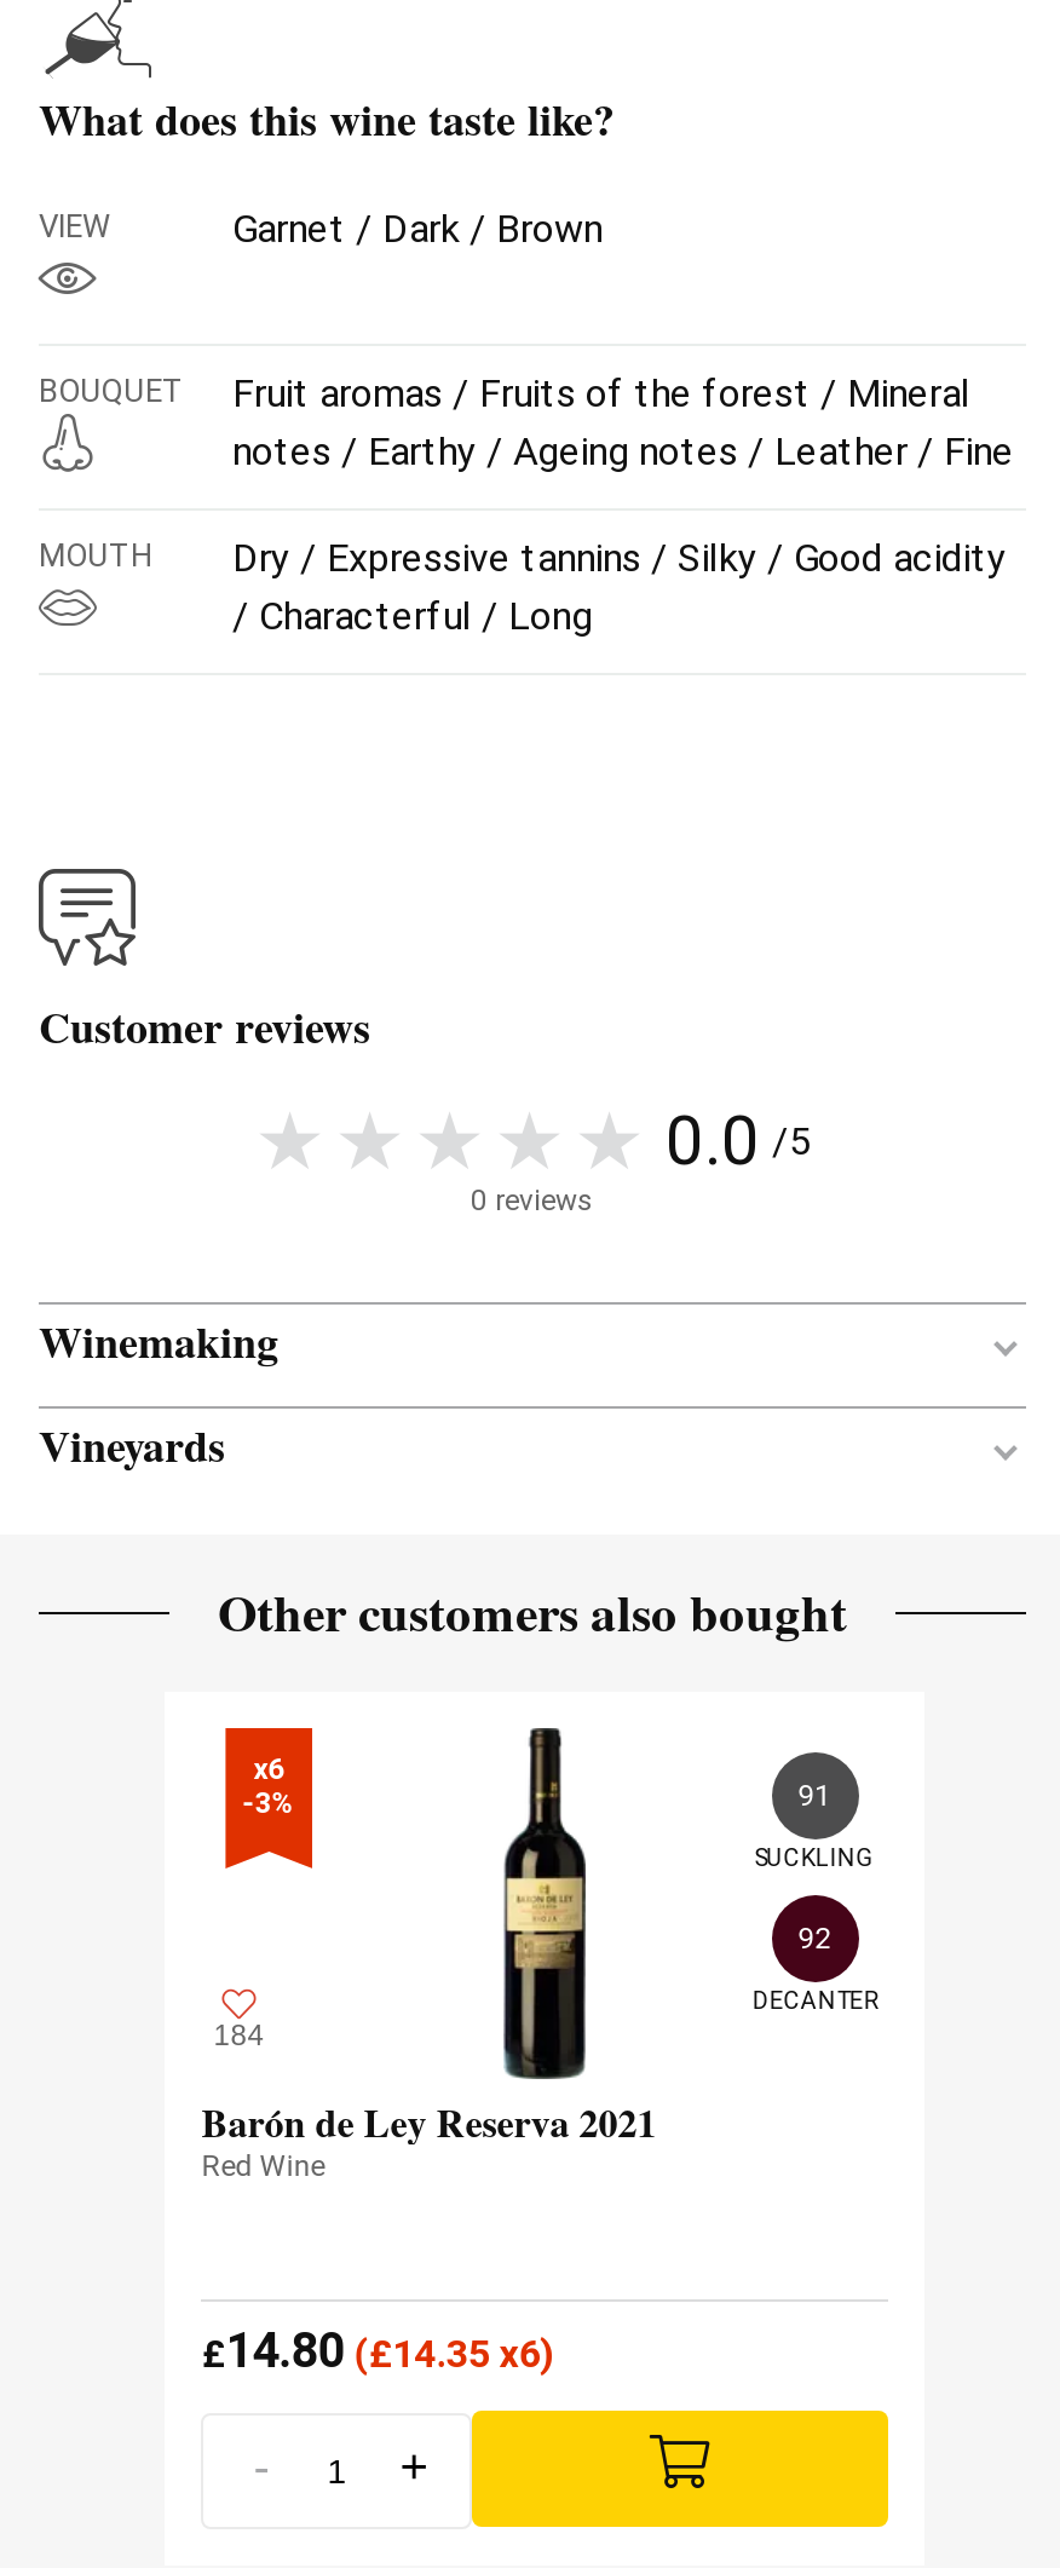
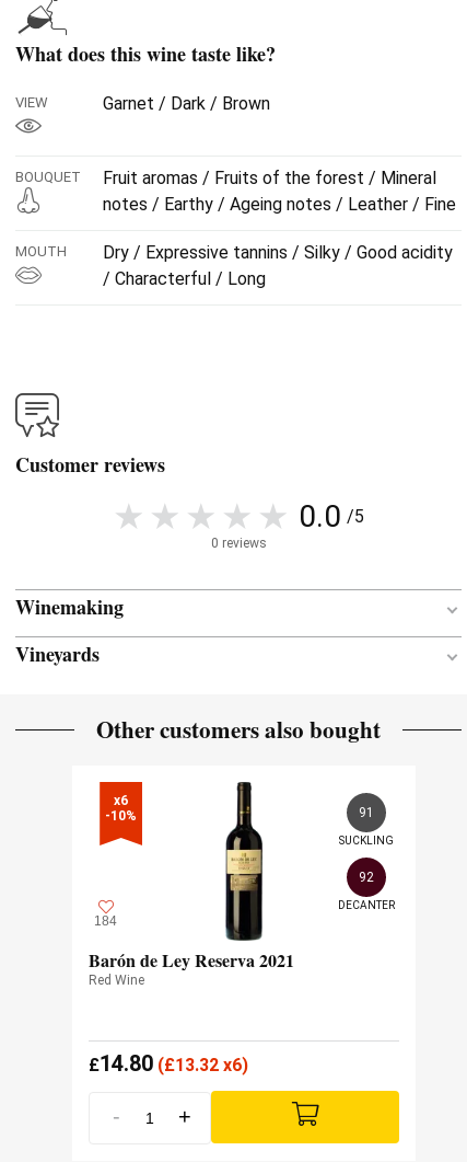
- -3%
+ -10%

- £14.80 (£14.35 x6)
+ £14.80 (£13.32 x6)
